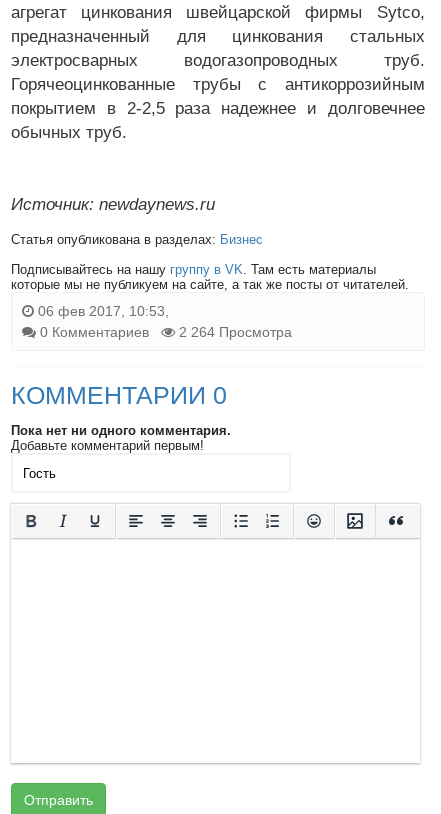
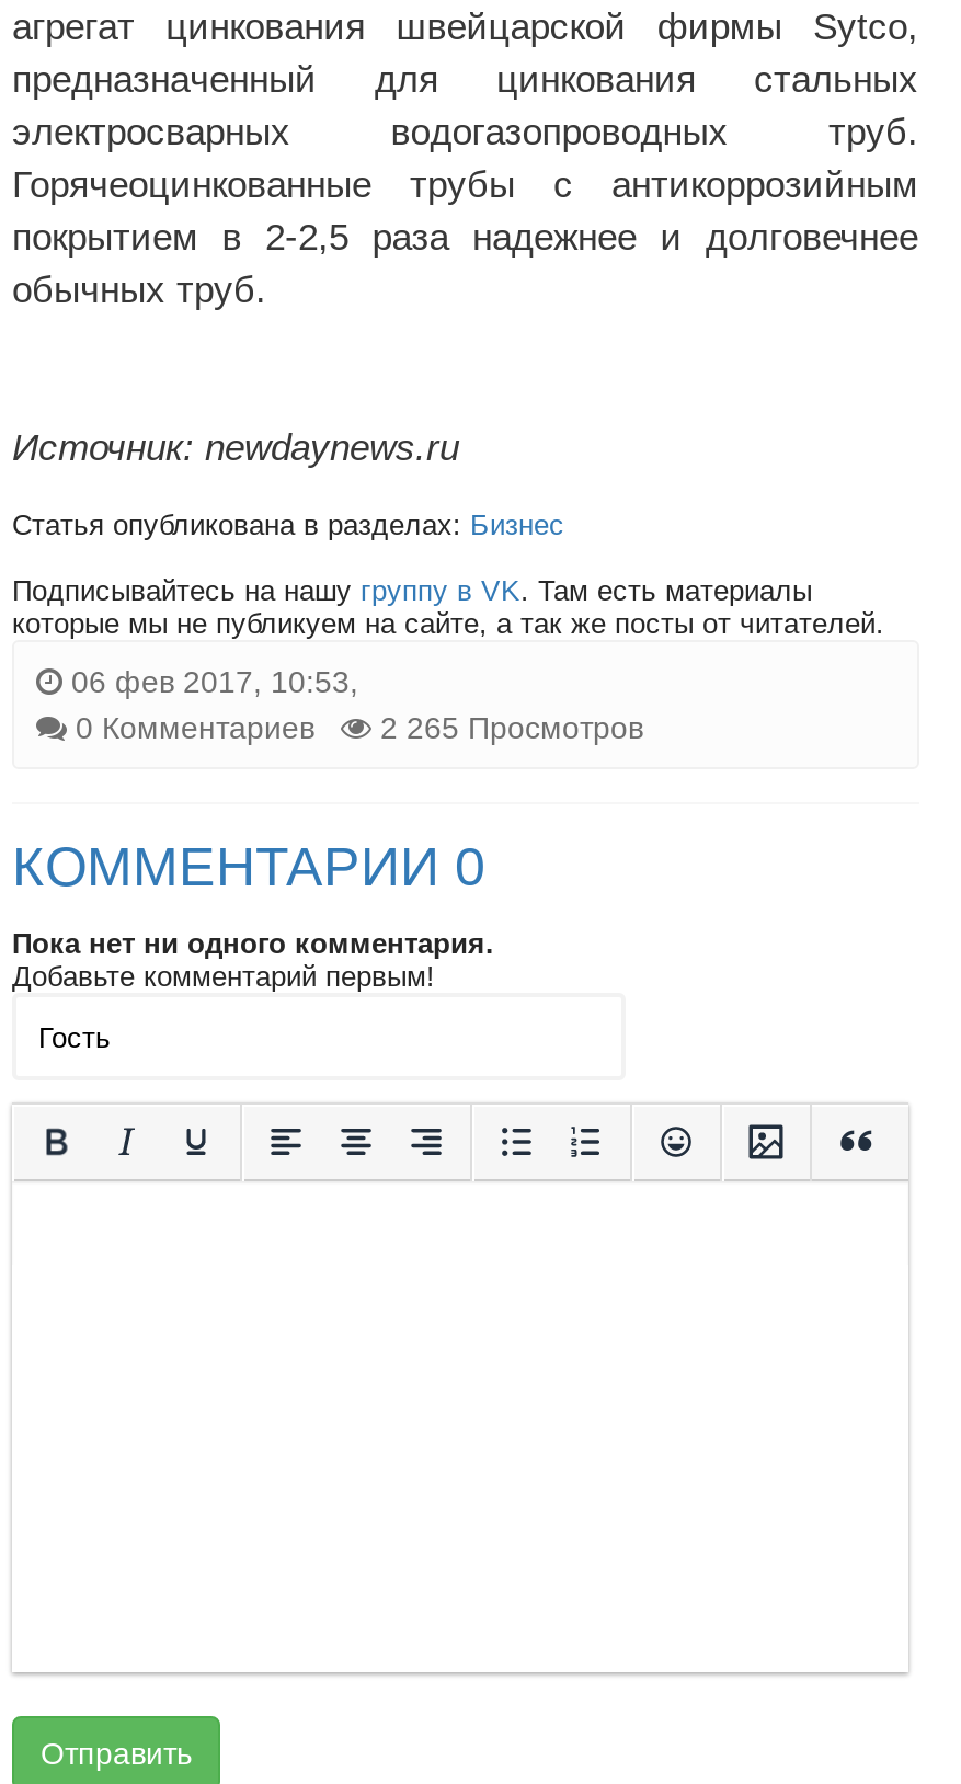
- 0 Комментариев 2 264 Просмотра
+ 0 Комментариев 2 265 Просмотров
